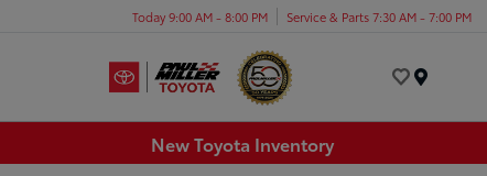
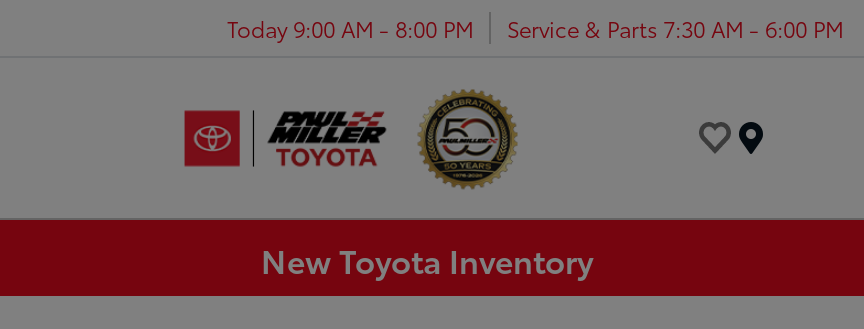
- Service & Parts 7:30 AM - 7:00 PM
+ Service & Parts 7:30 AM - 6:00 PM
